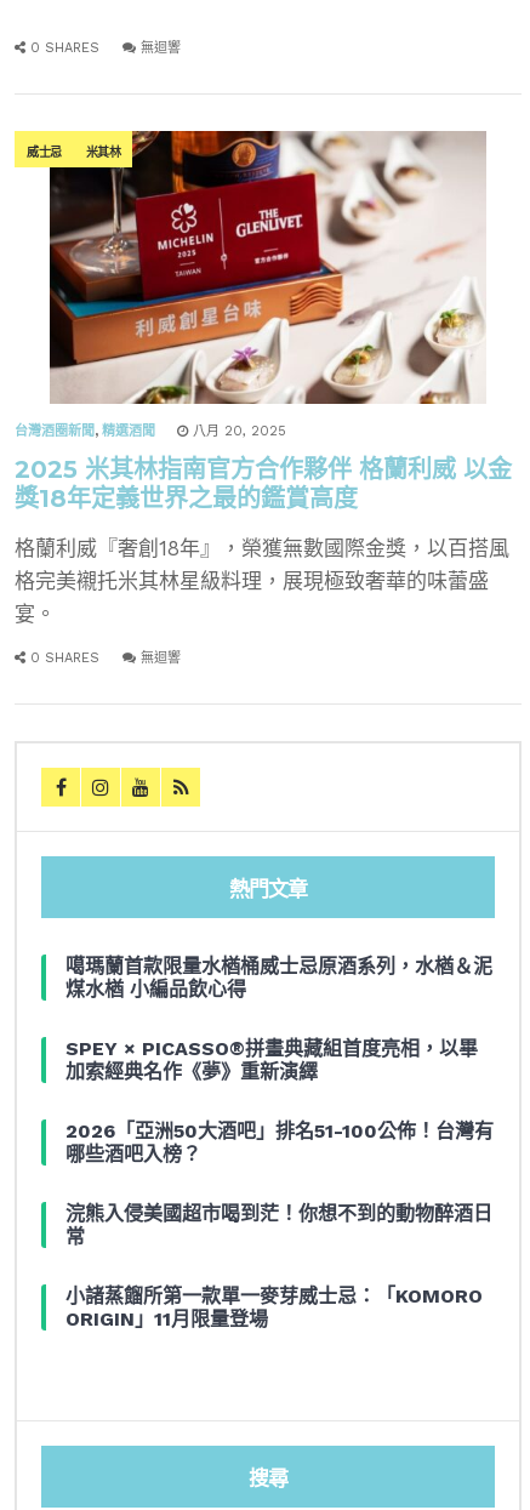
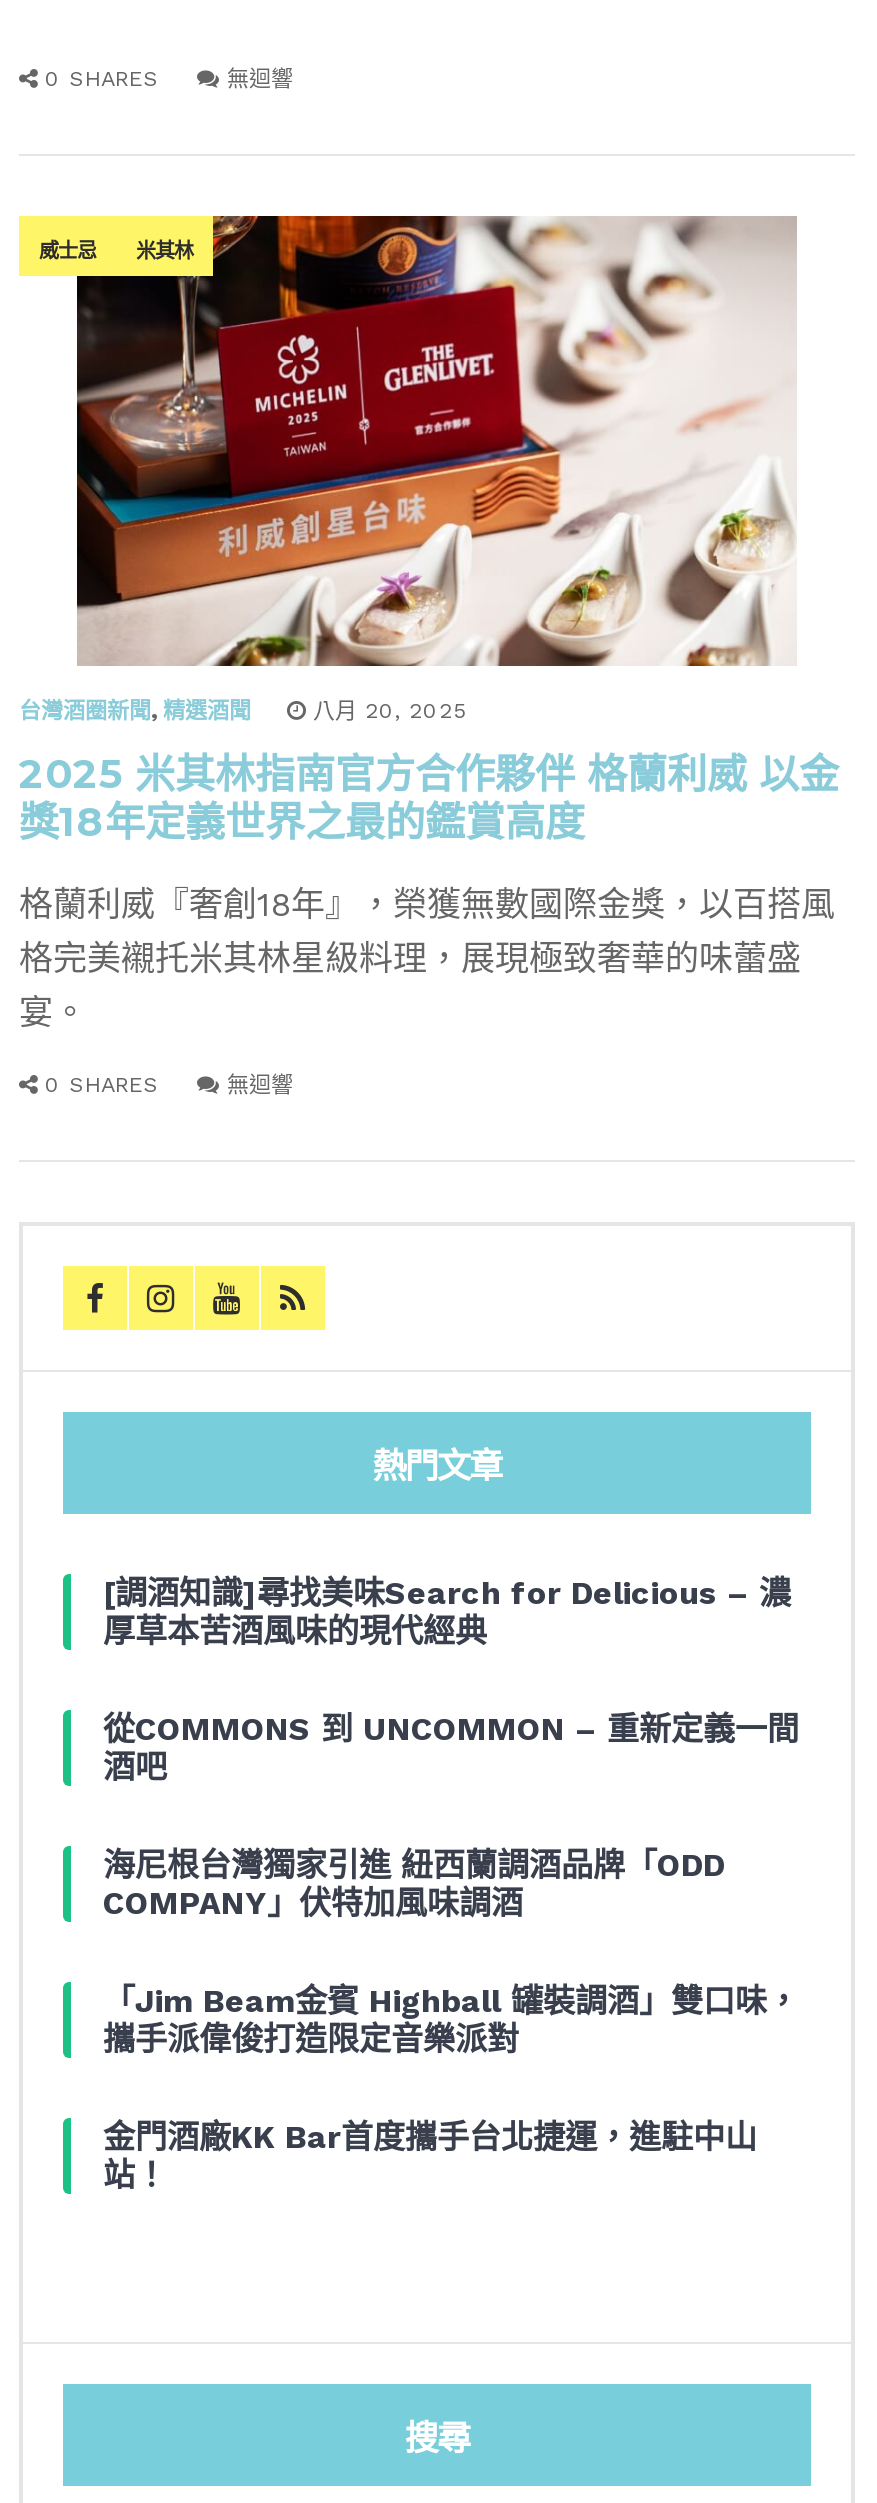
- 噶瑪蘭首款限量水楢桶威士忌原酒系列，水楢＆泥
- 煤水楢 小編品飲心得
+ [調酒知識]尋找美味Search for Delicious – 濃
+ 厚草本苦酒風味的現代經典

- SPEY × PICASSO®拼畫典藏組首度亮相，以畢
- 加索經典名作《夢》重新演繹
+ 從COMMONS 到 UNCOMMON – 重新定義一間
+ 酒吧

- 2026「亞洲50大酒吧」排名51-100公佈！台灣有
- 哪些酒吧入榜？
+ 海尼根台灣獨家引進 紐西蘭調酒品牌「ODD
+ COMPANY」伏特加風味調酒

- 浣熊入侵美國超市喝到茫！你想不到的動物醉酒日
- 常
+ 「Jim Beam金賓 Highball 罐裝調酒」雙口味，
+ 攜手派偉俊打造限定音樂派對

- 小諸蒸餾所第一款單一麥芽威士忌：「KOMORO
- ORIGIN」11月限量登場
+ 金門酒廠KK Bar首度攜手台北捷運，進駐中山
+ 站！
